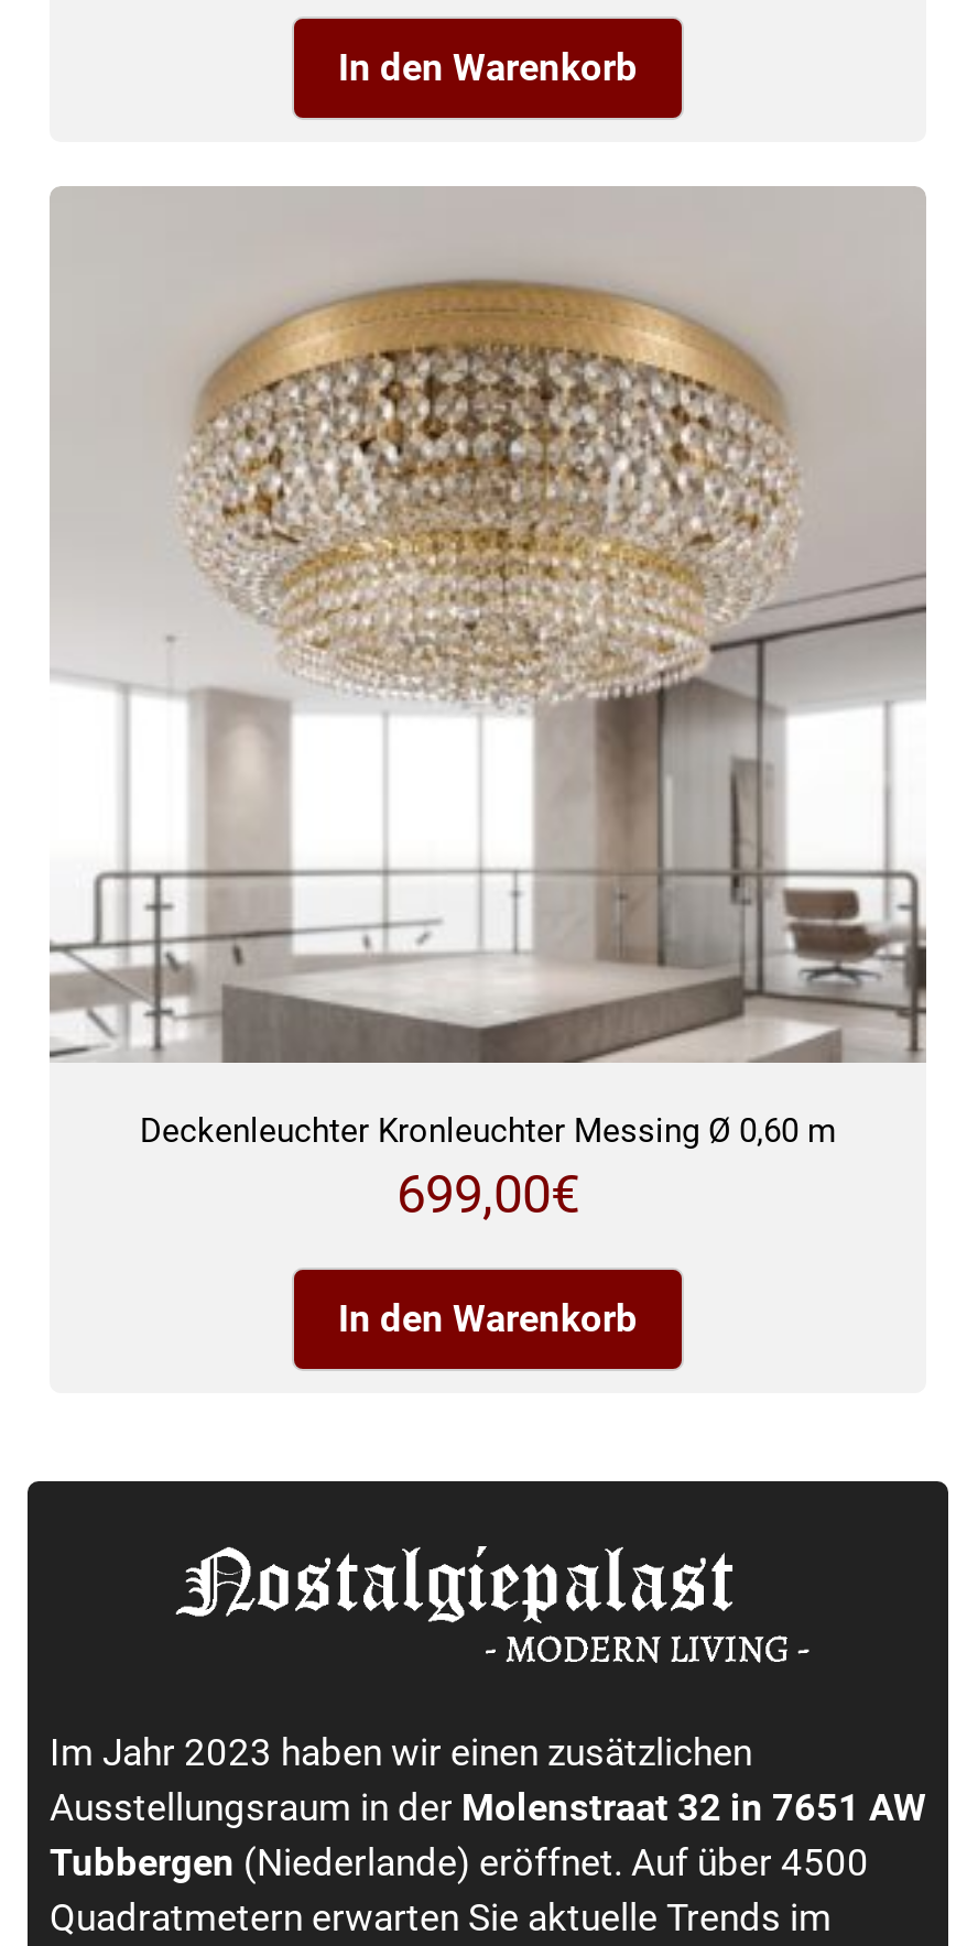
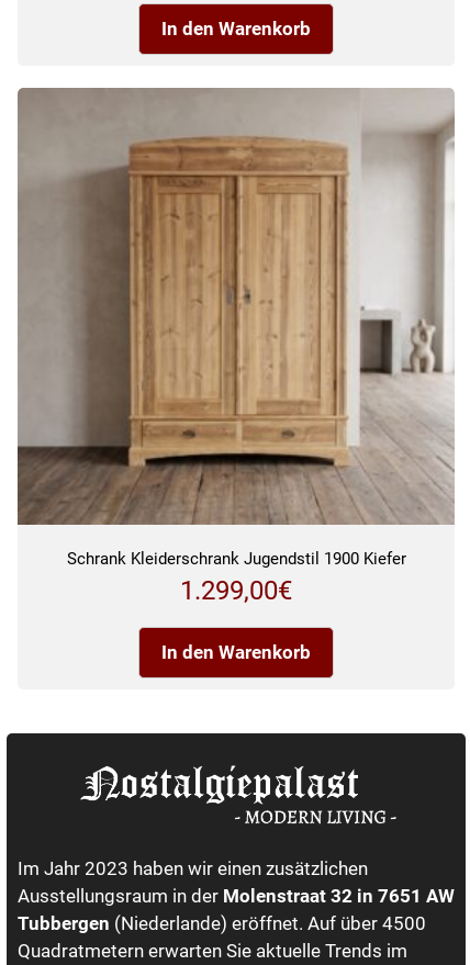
- [image]
- Deckenleuchter Kronleuchter Messing Ø 0,60 m
- 699,00€
+ [image]
+ Schrank Kleiderschrank Jugendstil 1900 Kiefer
+ 1.299,00€
